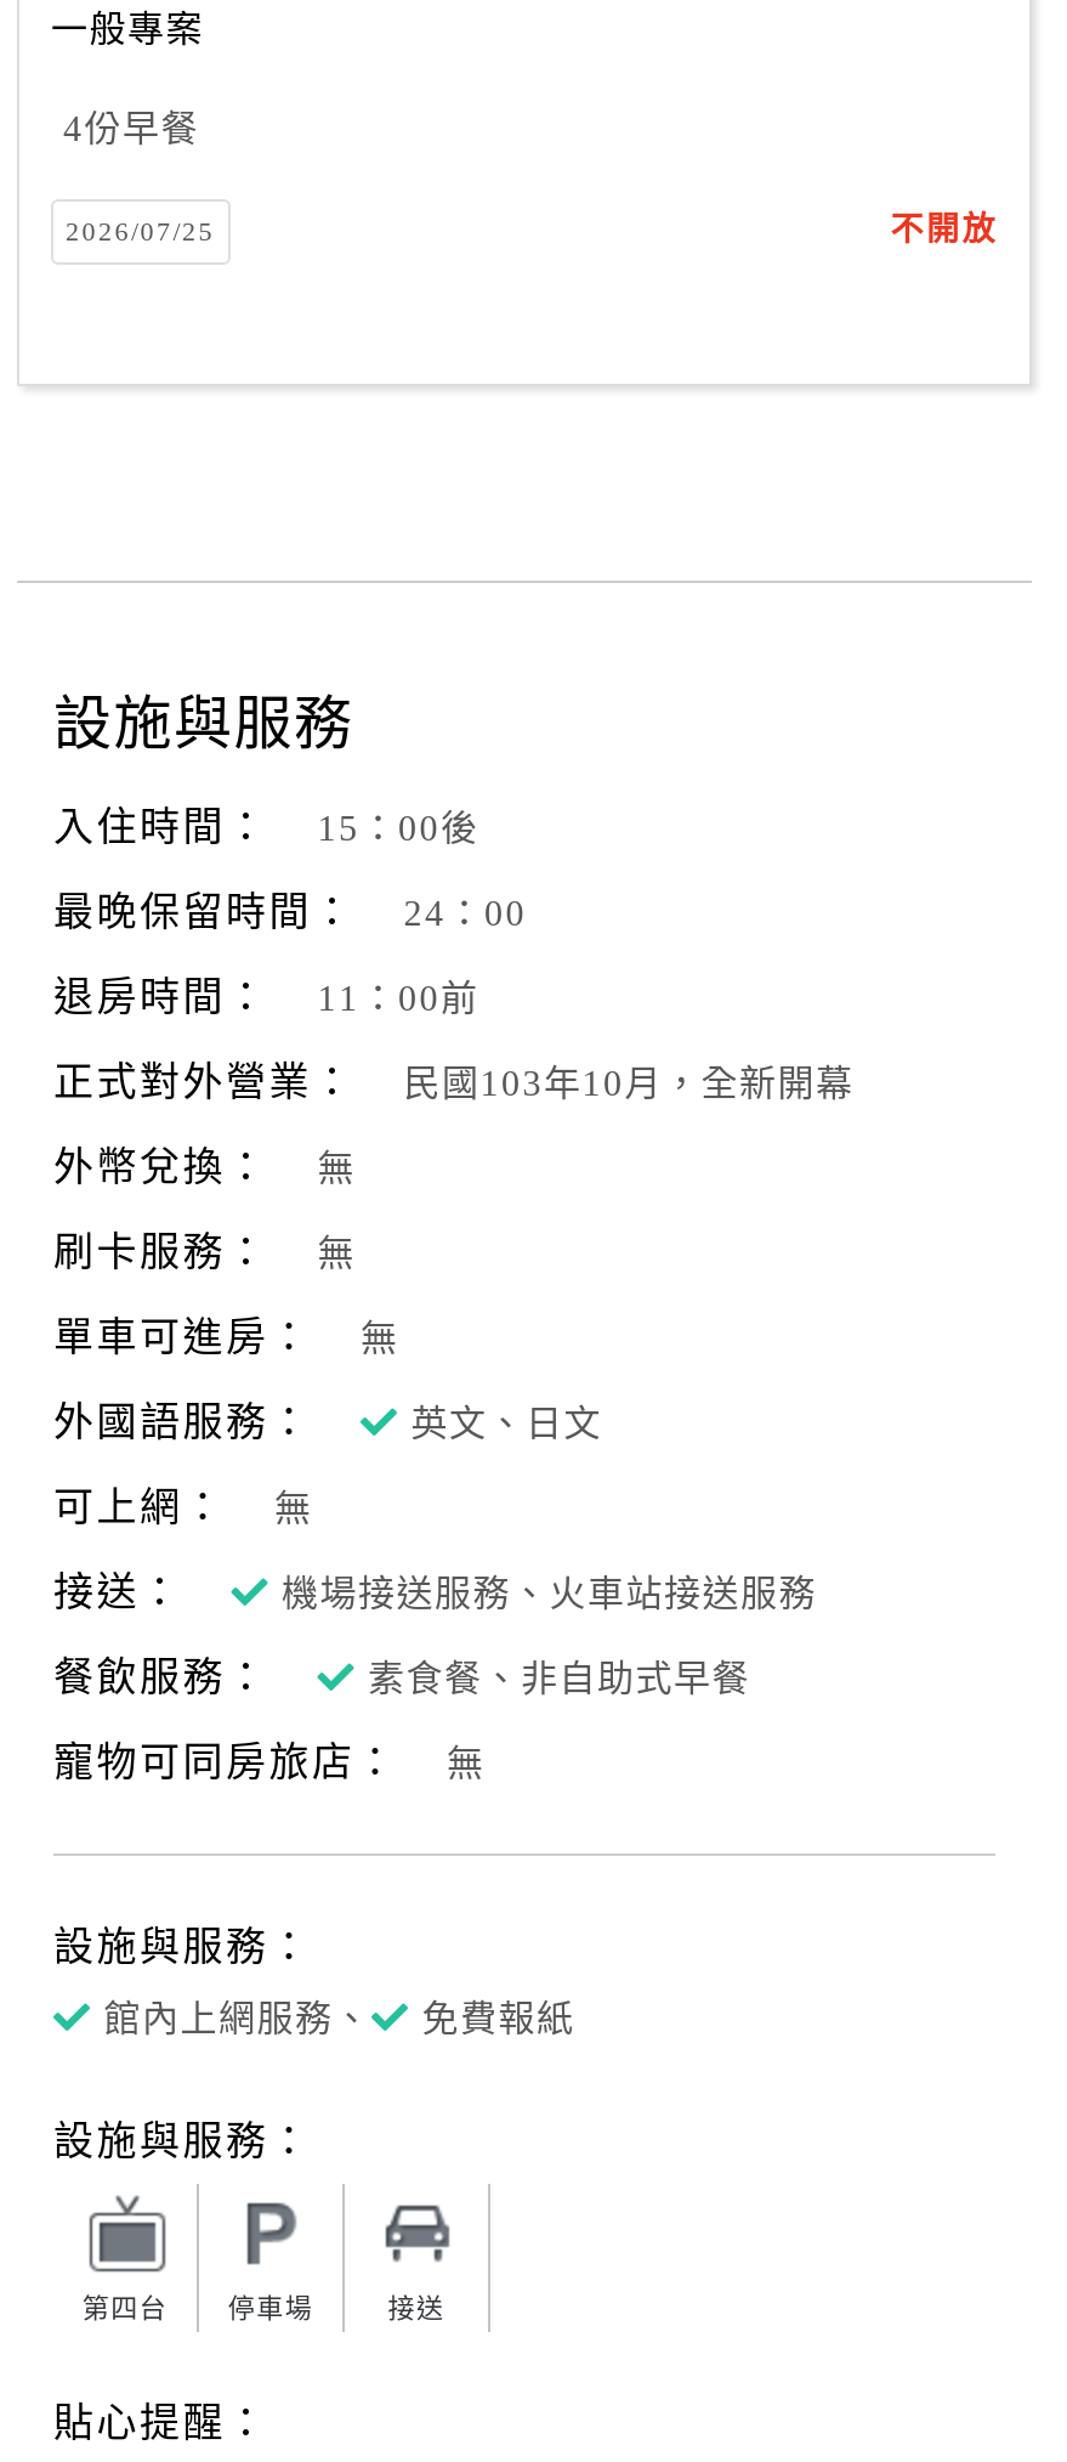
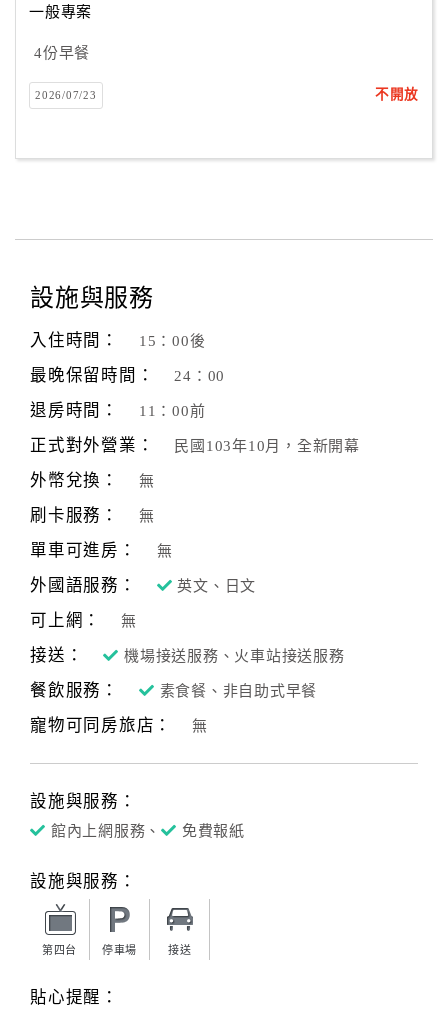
- 2026/07/25
+ 2026/07/23
